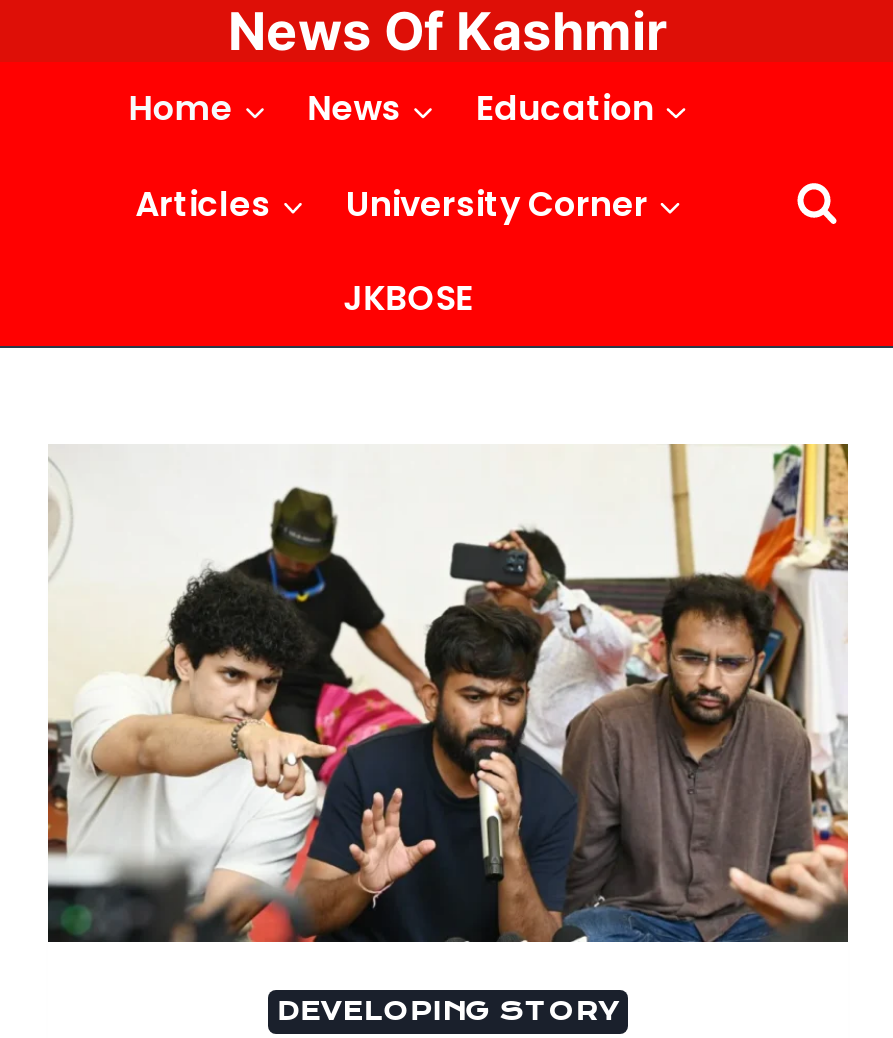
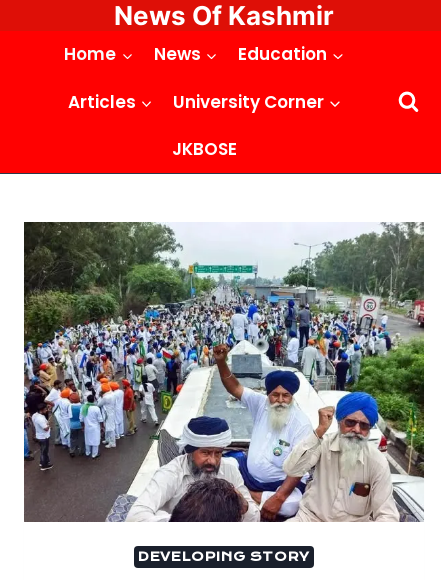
- [image]
+ [image]
